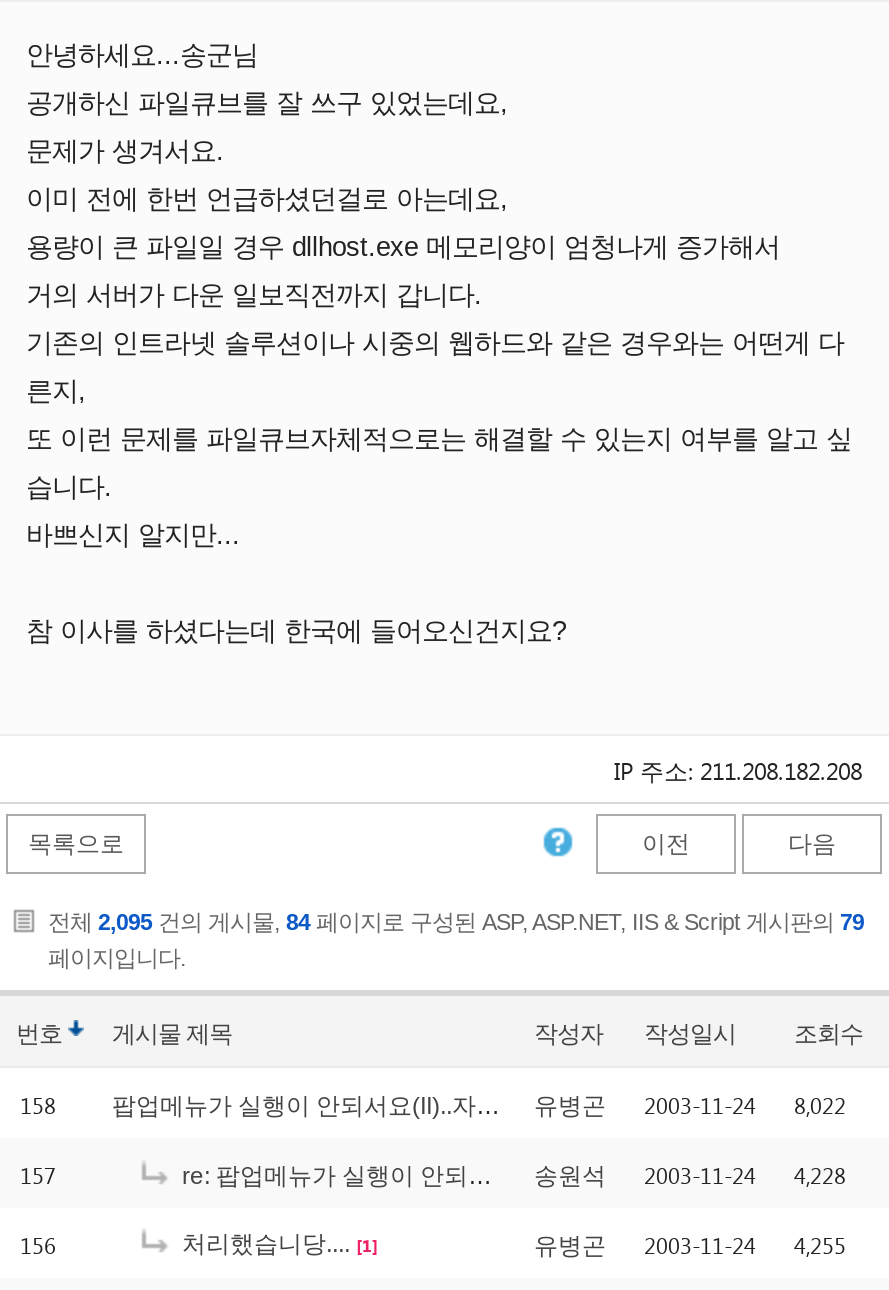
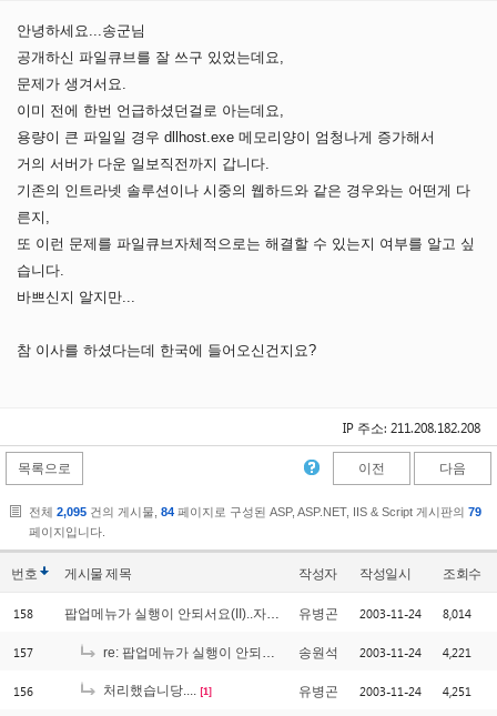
- 8,022
+ 8,014

- 송원석 2003-11-24 4,228
+ 송원석 2003-11-24 4,221

- 유병곤 2003-11-24 4,255
+ 유병곤 2003-11-24 4,251
